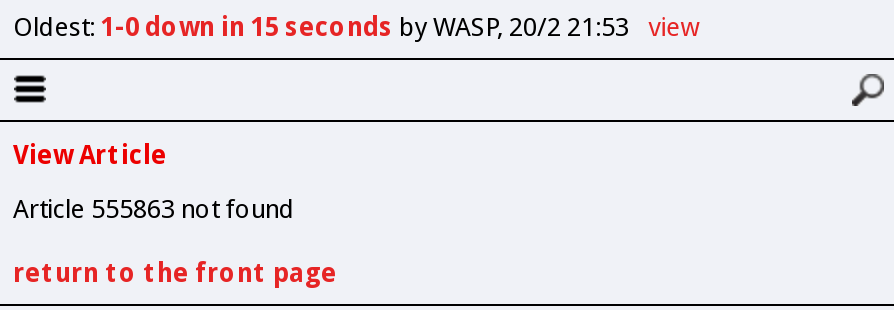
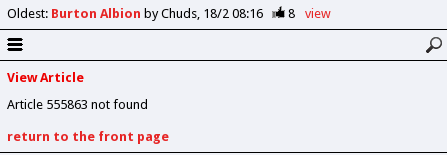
- Oldest: 1-0 down in 15 seconds by WASP 20/2 21:53
+ Oldest: Burton Albion by Chuds 18/2 08:16
+ 8
